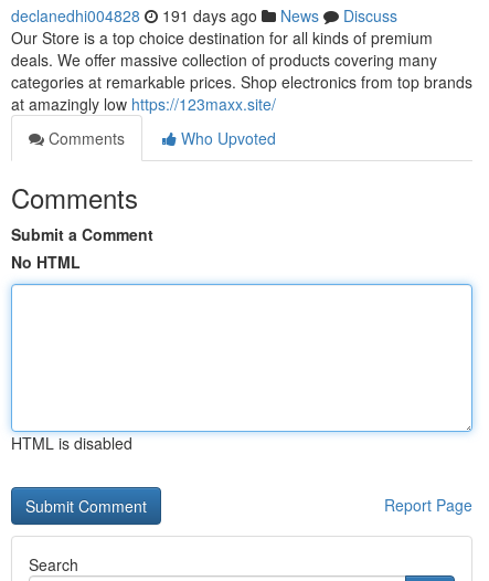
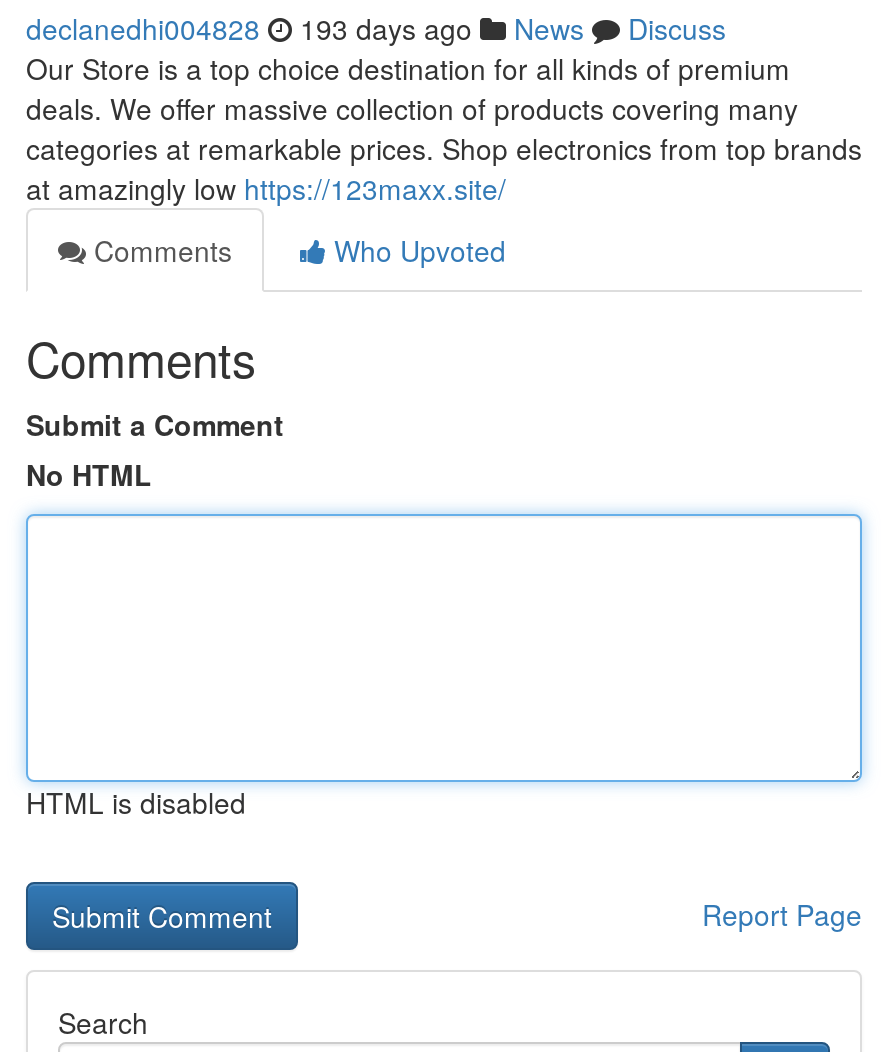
- declanedhi004828 191 days ago News Discuss
+ declanedhi004828 193 days ago News Discuss
